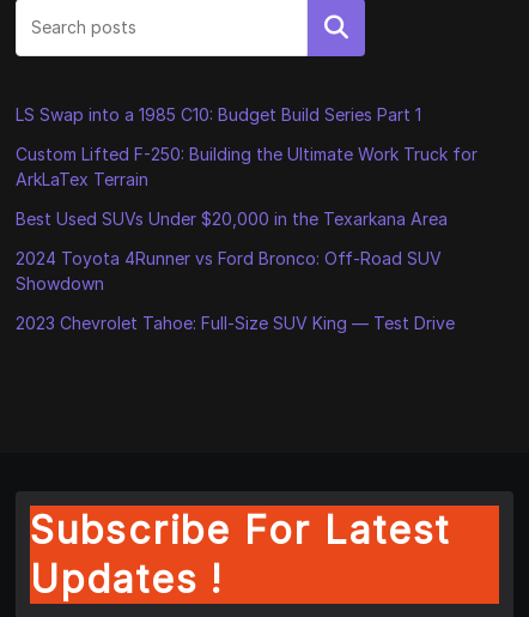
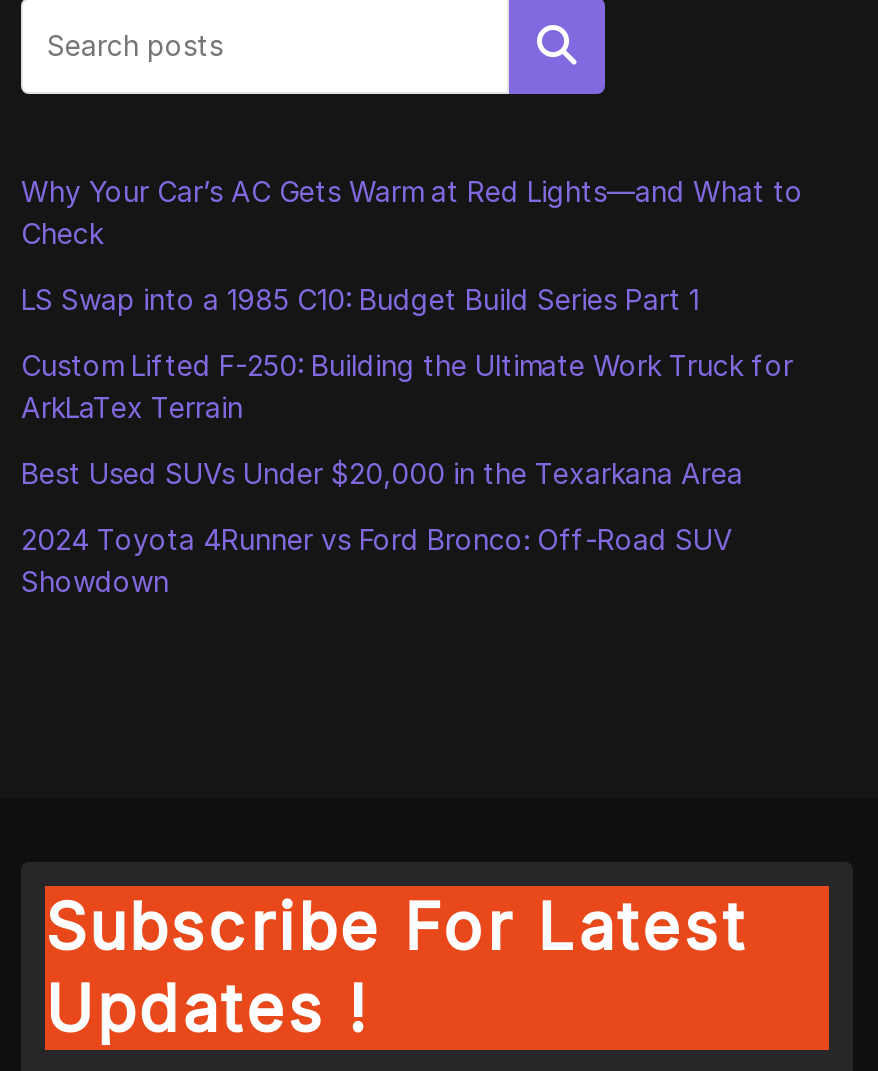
+ Why Your Car’s AC Gets Warm at Red Lights—and What to
+ Check

moved down: LS Swap into a 1985 C10: Budget Build Series Part 1 | Custom Lifted F-250: Building the Ultimate Work Truck for | ArkLaTex Terrain | Best Used SUVs Under $20,000 in the Texarkana Area | 2024 Toyota 4Runner vs Ford Bronco: Off-Road SUV | Showdown

- 2023 Chevrolet Tahoe: Full-Size SUV King — Test Drive
